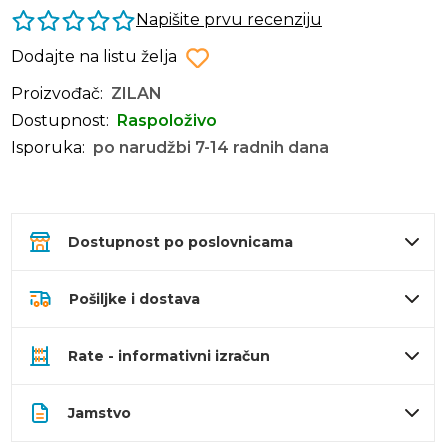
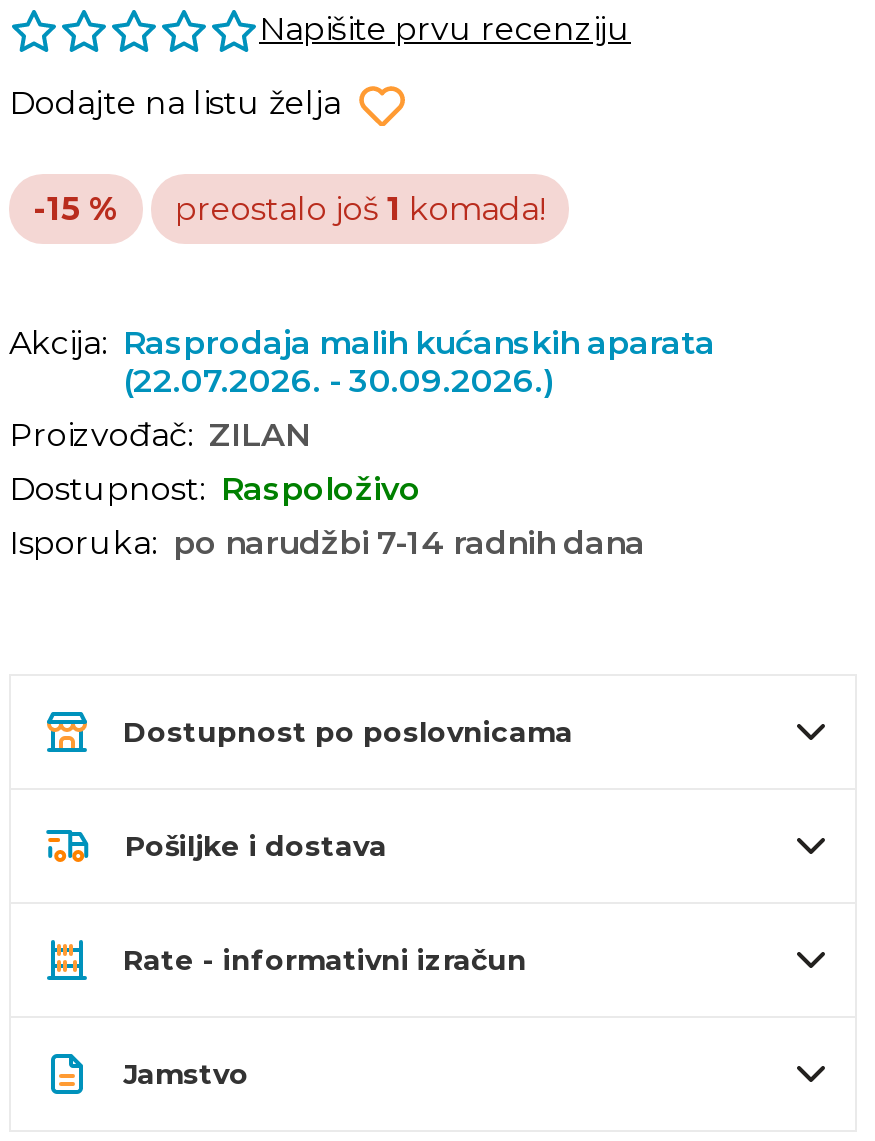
+ Akcija: Rasprodaja malih kućanskih aparata
+ (22.07.2026. - 30.09.2026.)

+ -15 %
+ preostalo još 1 komada!
